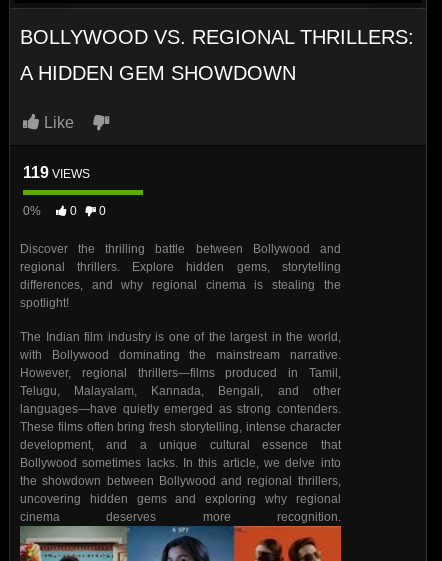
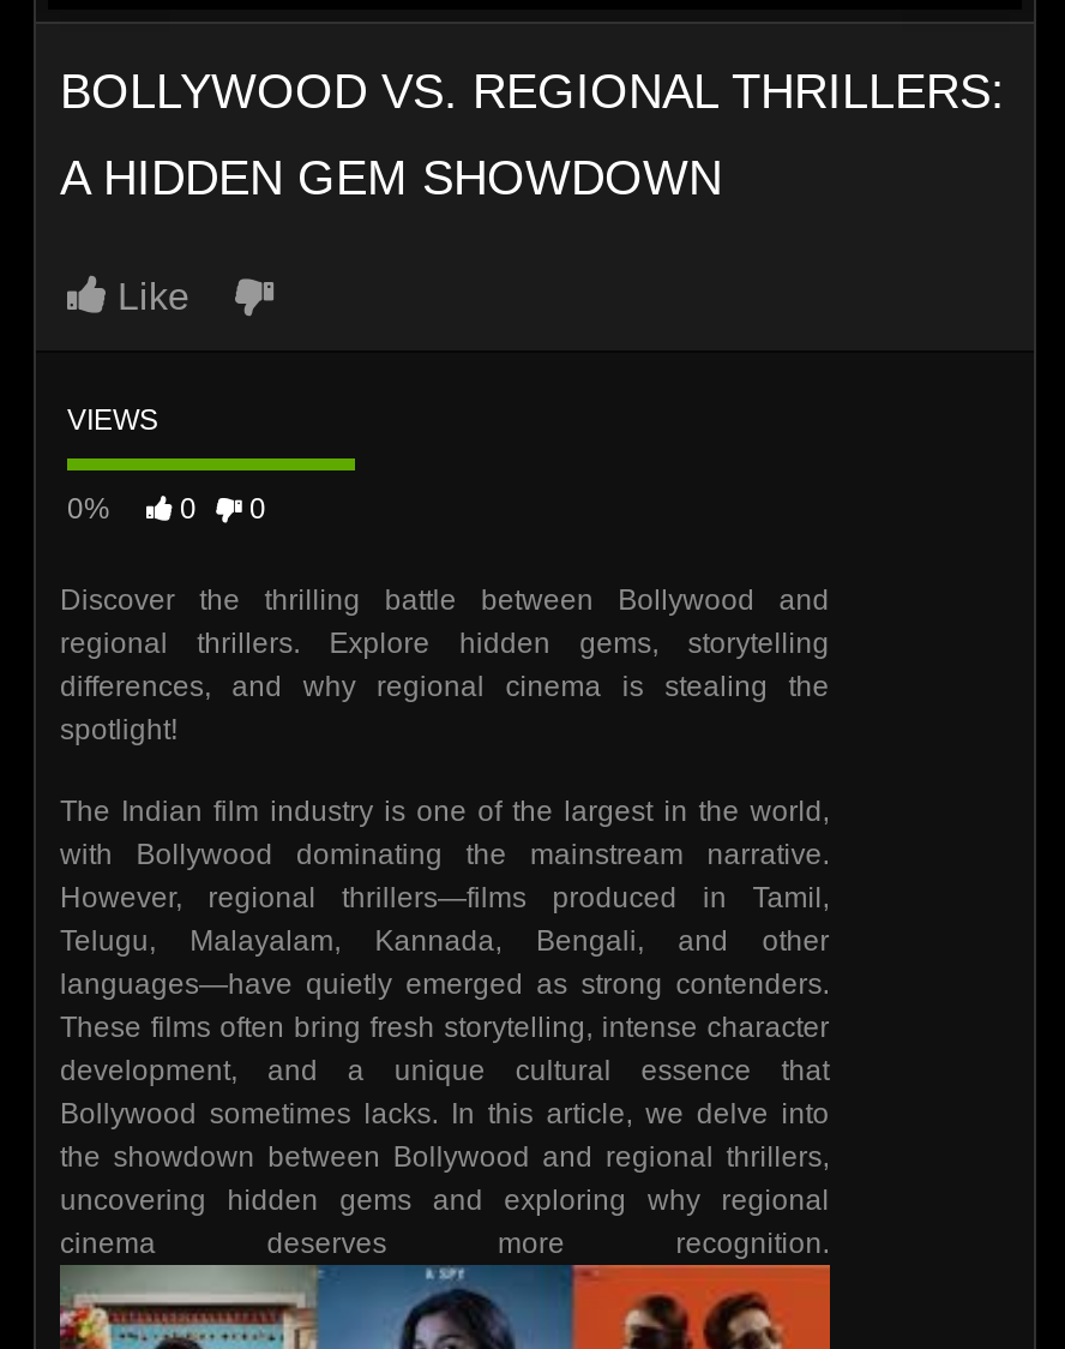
- 119 VIEWS
+ VIEWS
